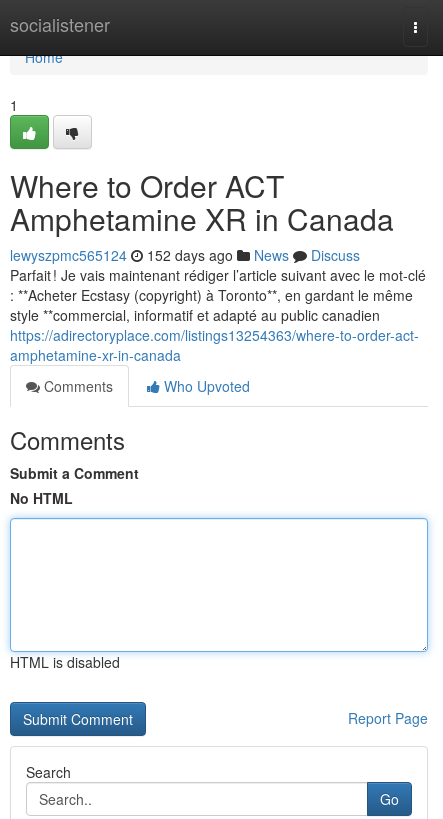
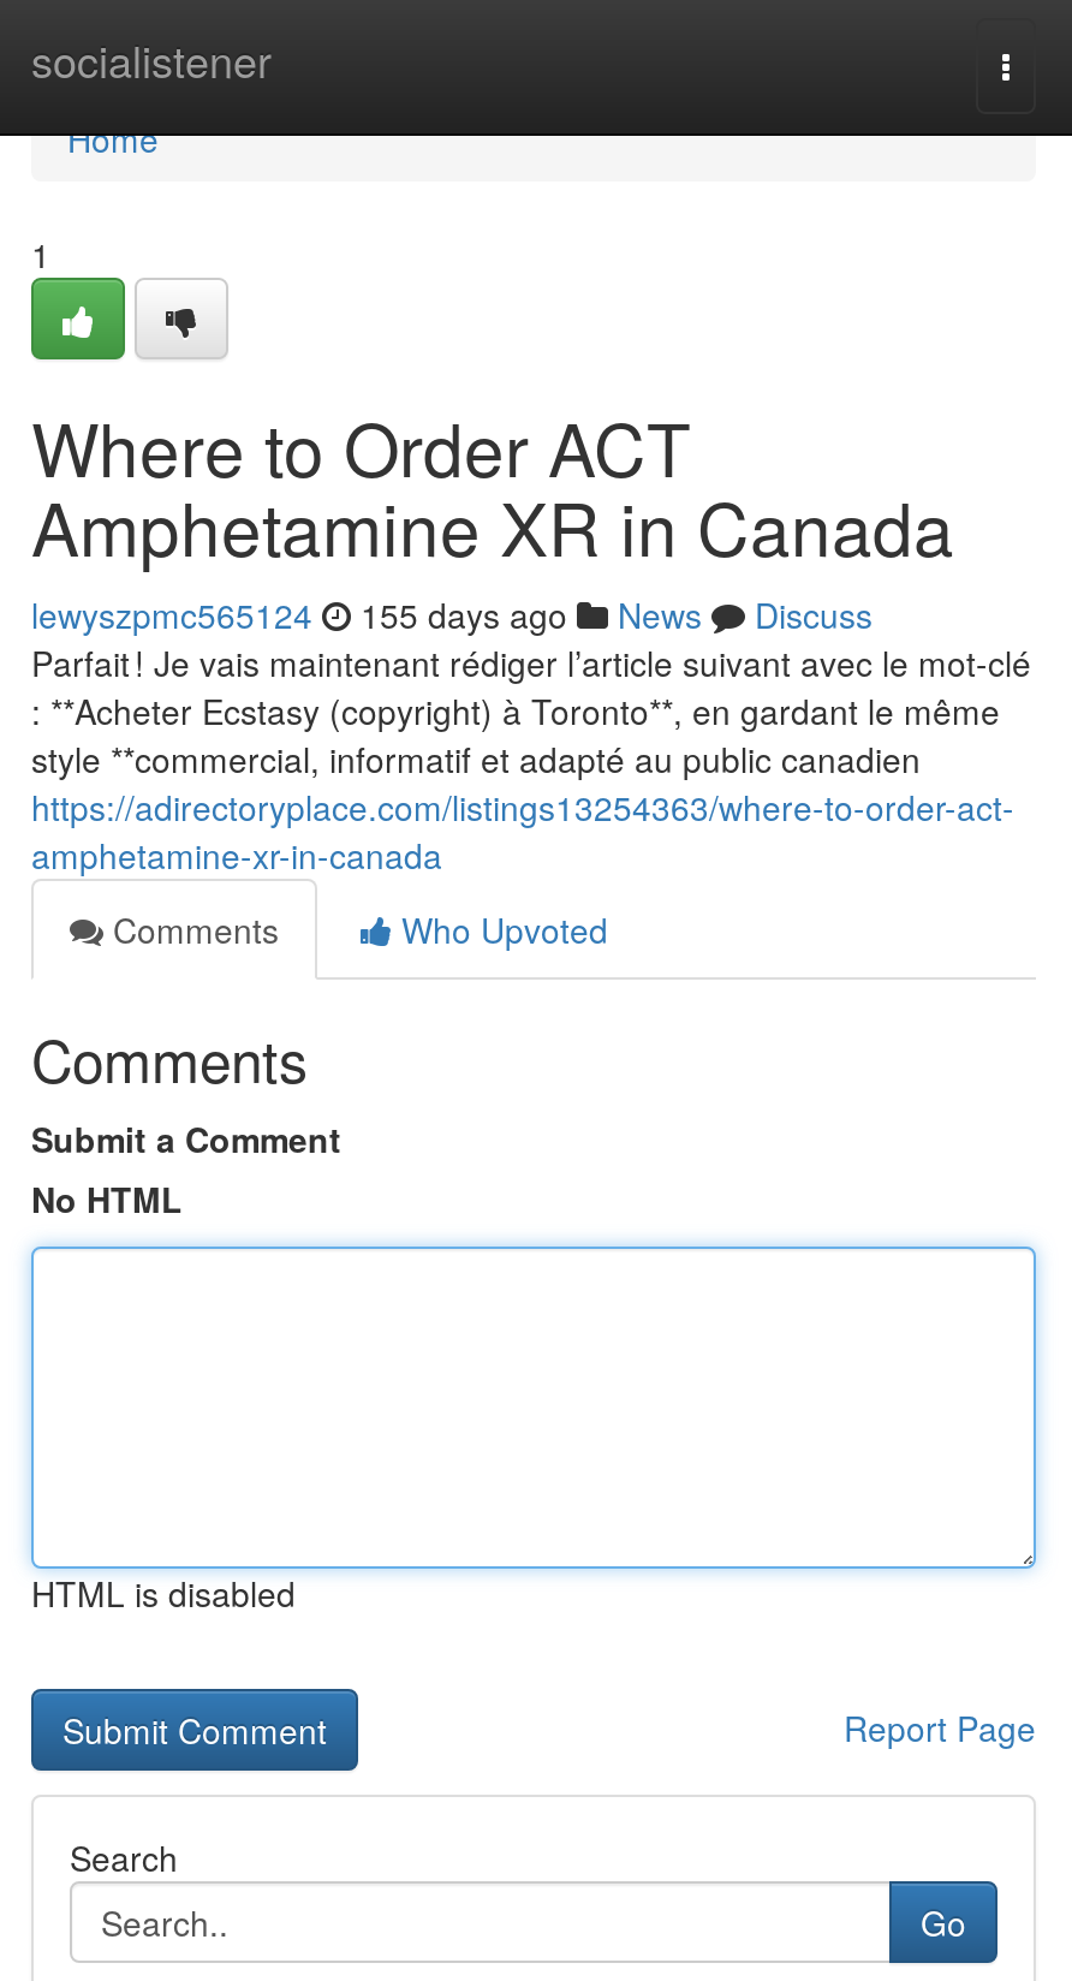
- lewyszpmc565124 152 days ago News Discuss
+ lewyszpmc565124 155 days ago News Discuss
